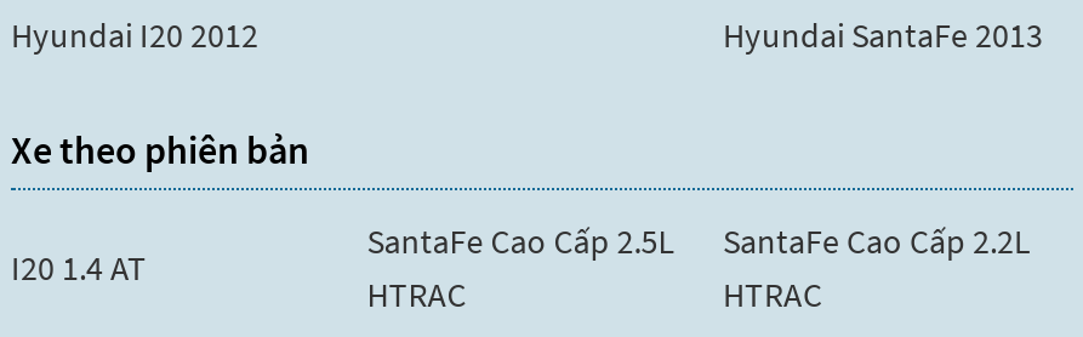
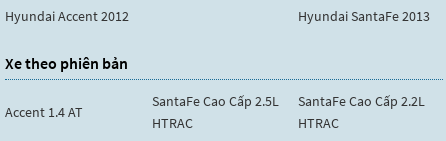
- Hyundai I20 2012
+ Hyundai Accent 2012

- I20 1.4 AT
+ Accent 1.4 AT
